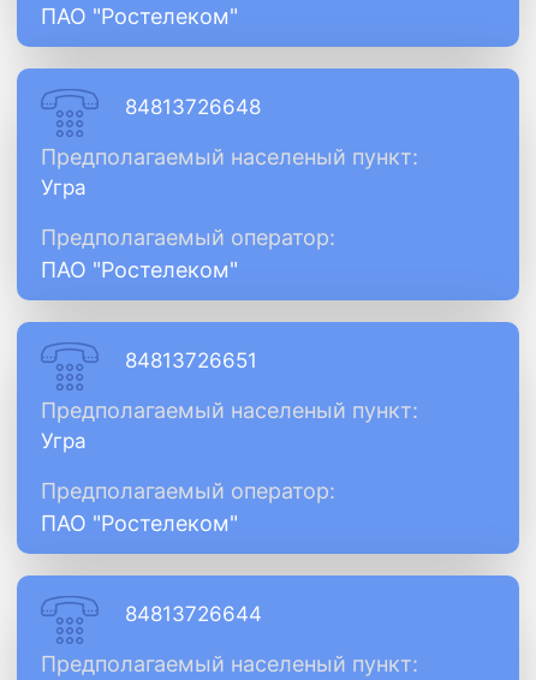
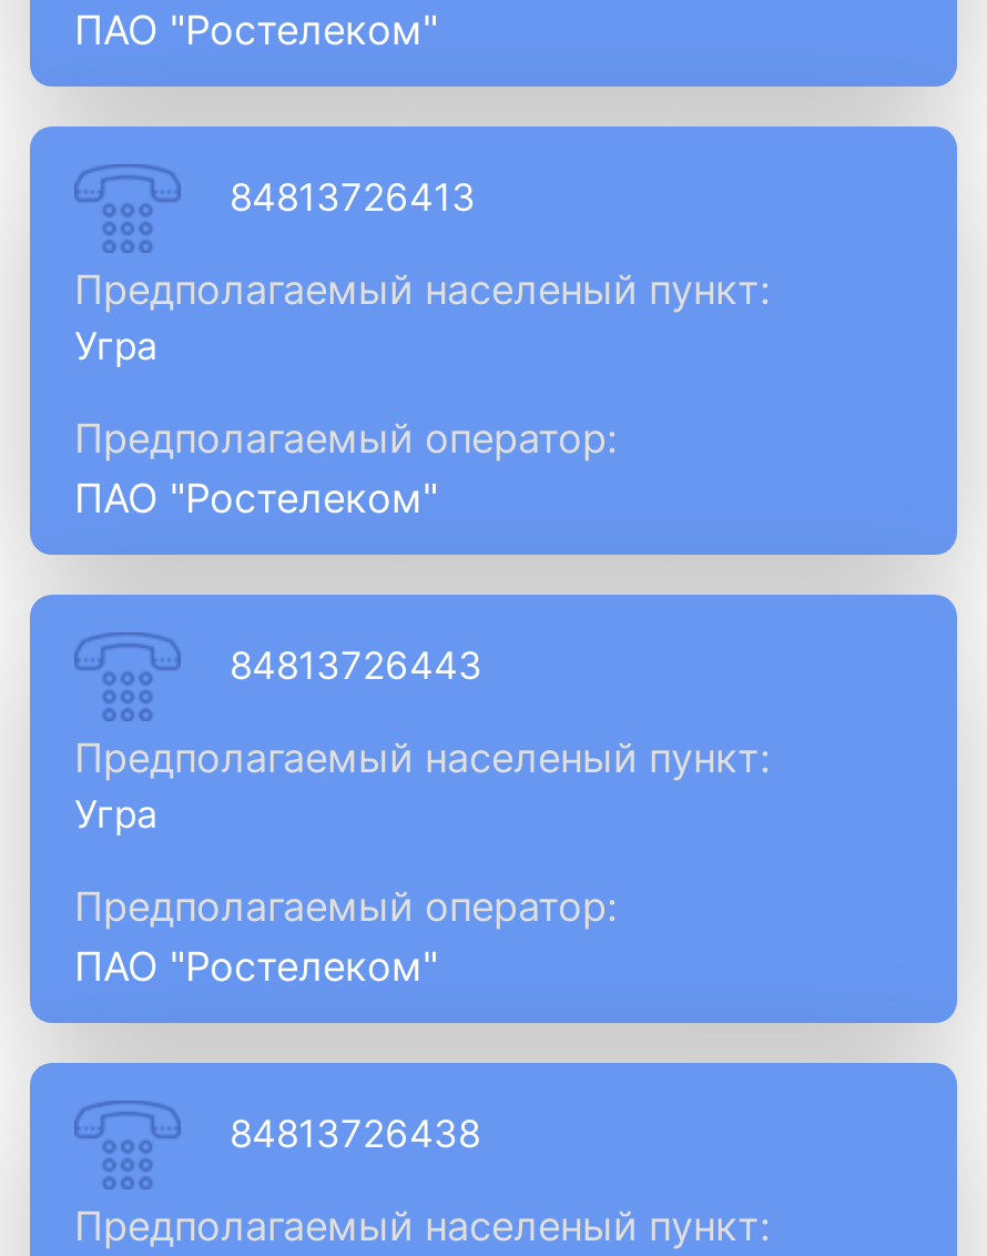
- 84813726648
+ 84813726413

- 84813726651
+ 84813726443

- 84813726644
+ 84813726438
